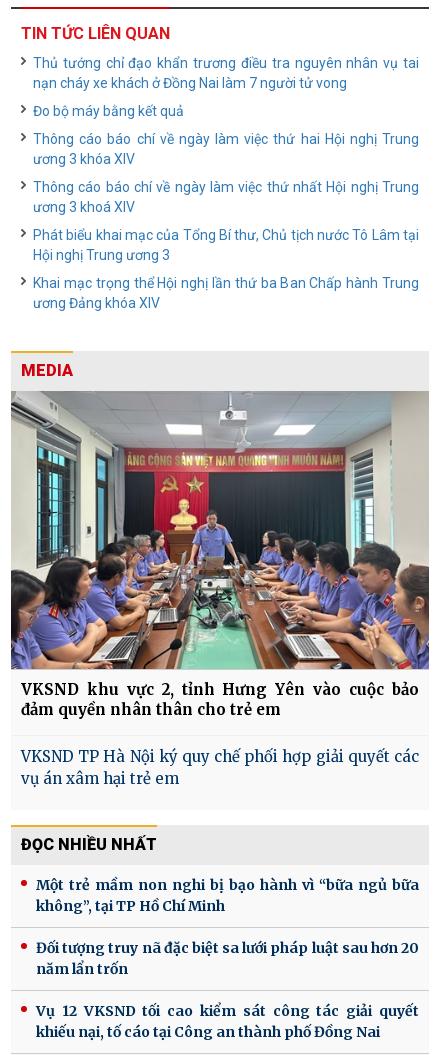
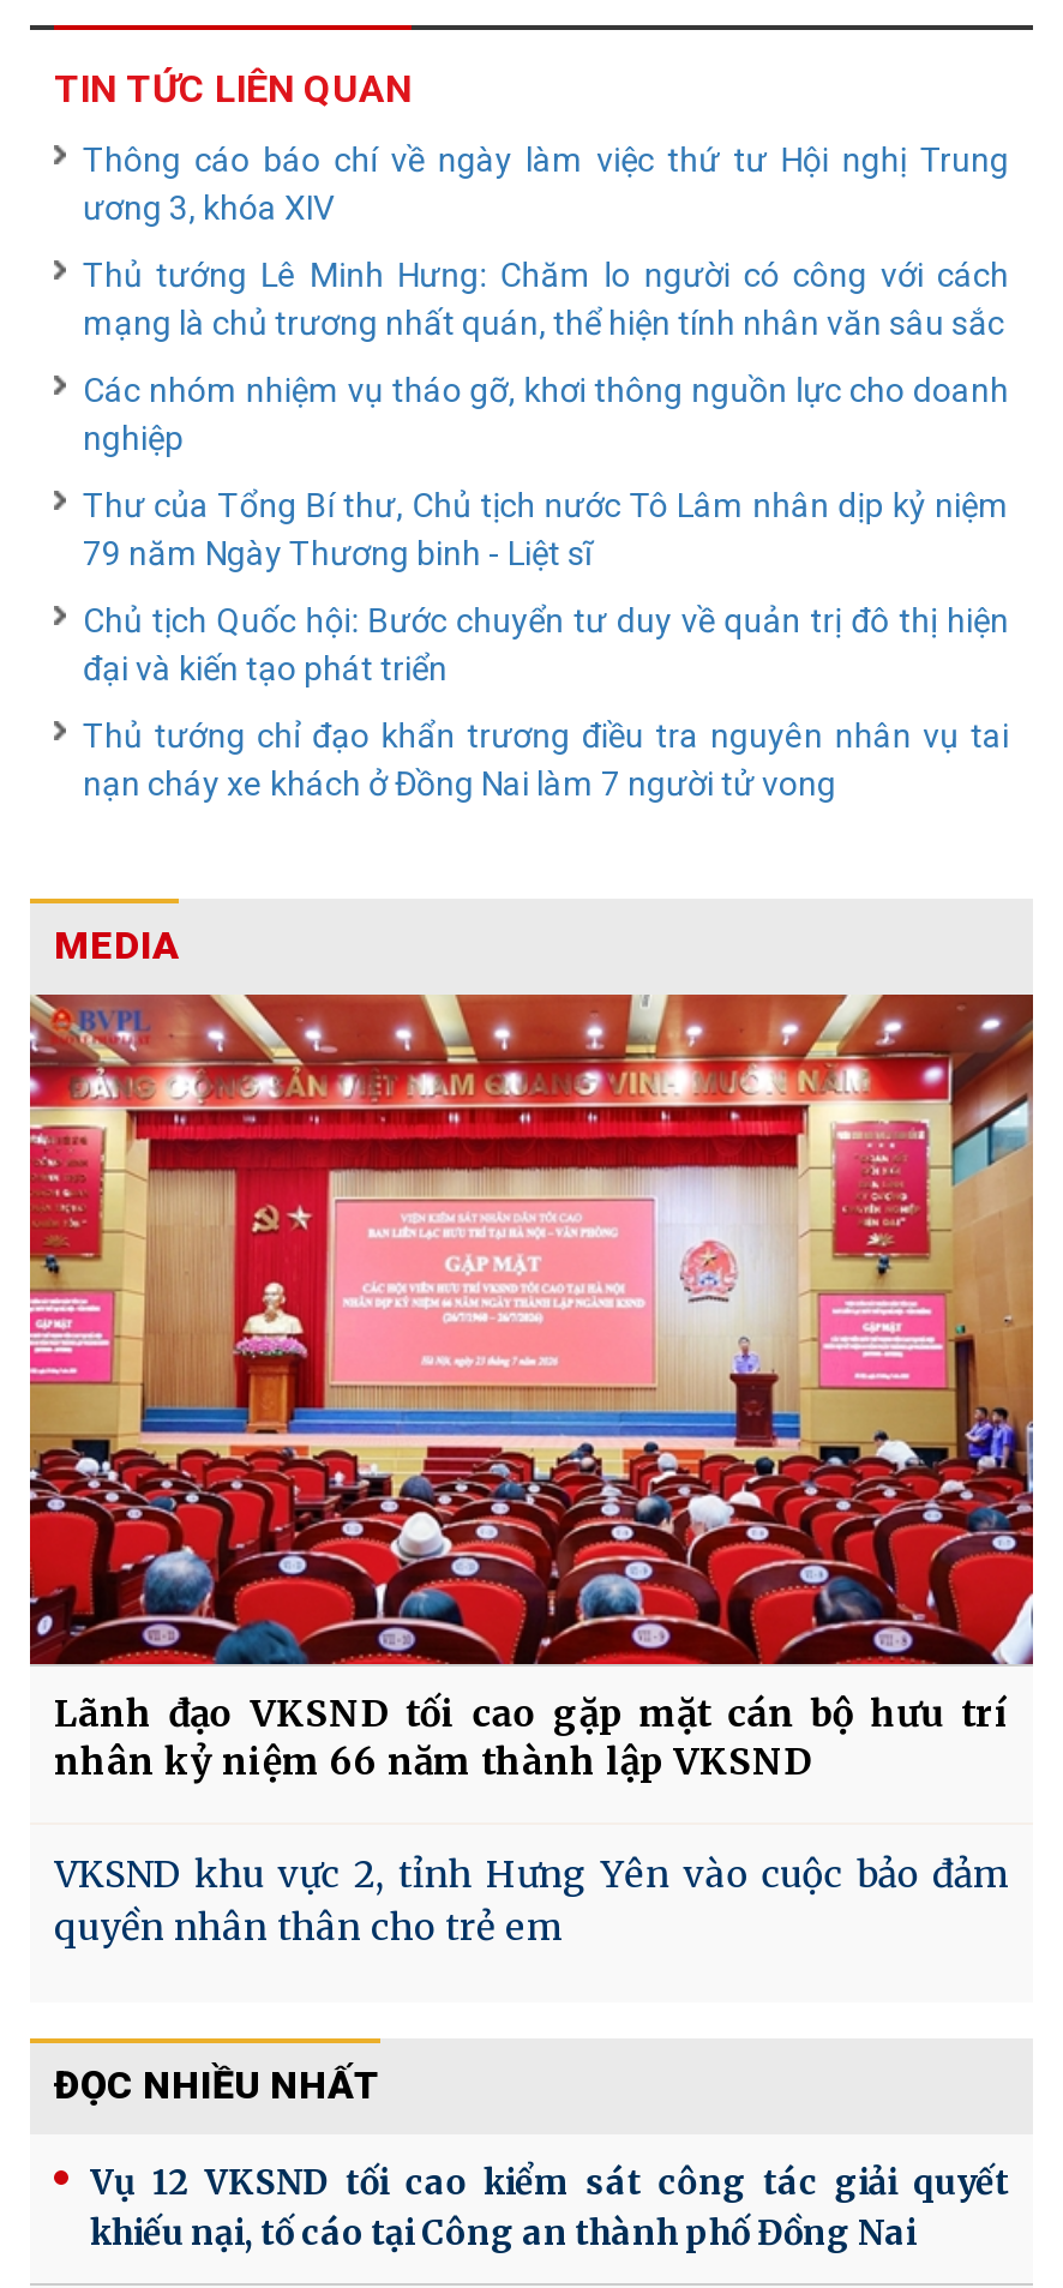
+ Thông cáo báo chí về ngày làm việc thứ tư Hội nghị Trung
+ ương 3, khóa XIV
+ Thủ tướng Lê Minh Hưng: Chăm lo người có công với cách
+ mạng là chủ trương nhất quán, thể hiện tính nhân văn sâu sắc
+ Các nhóm nhiệm vụ tháo gỡ, khơi thông nguồn lực cho doanh
+ nghiệp
+ Thư của Tổng Bí thư, Chủ tịch nước Tô Lâm nhân dịp kỷ niệm
+ 79 năm Ngày Thương binh - Liệt sĩ
+ Chủ tịch Quốc hội: Bước chuyển tư duy về quản trị đô thị hiện
+ đại và kiến tạo phát triển

moved down: Thủ tướng chỉ đạo khẩn trương điều tra nguyên nhân vụ tai | nạn cháy xe khách ở Đồng Nai làm 7 người tử vong

- Đo bộ máy bằng kết quả
- Thông cáo báo chí về ngày làm việc thứ hai Hội nghị Trung
- ương 3 khóa XIV
- Thông cáo báo chí về ngày làm việc thứ nhất Hội nghị Trung
- ương 3 khoá XIV
- Phát biểu khai mạc của Tổng Bí thư, Chủ tịch nước Tô Lâm tại
- Hội nghị Trung ương 3
- Khai mạc trọng thể Hội nghị lần thứ ba Ban Chấp hành Trung
- ương Đảng khóa XIV

moved down: MEDIA

- [image]
- VKSND khu vực 2, tỉnh Hưng Yên vào cuộc bảo
- đảm quyền nhân thân cho trẻ em
+ [image]
+ Lãnh đạo VKSND tối cao gặp mặt cán bộ hưu trí
+ nhân kỷ niệm 66 năm thành lập VKSND

- VKSND TP Hà Nội ký quy chế phối hợp giải quyết các
- vụ án xâm hại trẻ em
+ VKSND khu vực 2, tỉnh Hưng Yên vào cuộc bảo đảm
+ quyền nhân thân cho trẻ em

moved down: ĐỌC NHIỀU NHẤT

- Một trẻ mầm non nghi bị bạo hành vì “bữa ngủ bữa
- không”, tại TP Hồ Chí Minh
- Đối tượng truy nã đặc biệt sa lưới pháp luật sau hơn 20
- năm lẩn trốn
